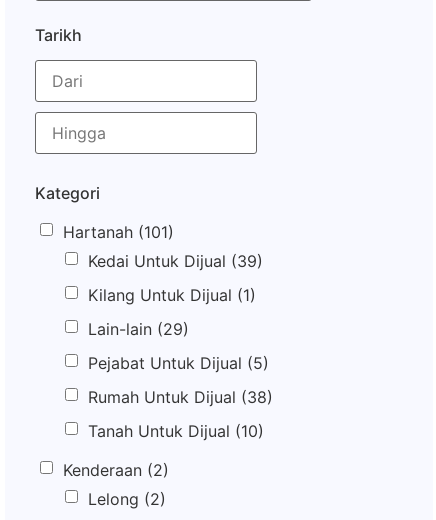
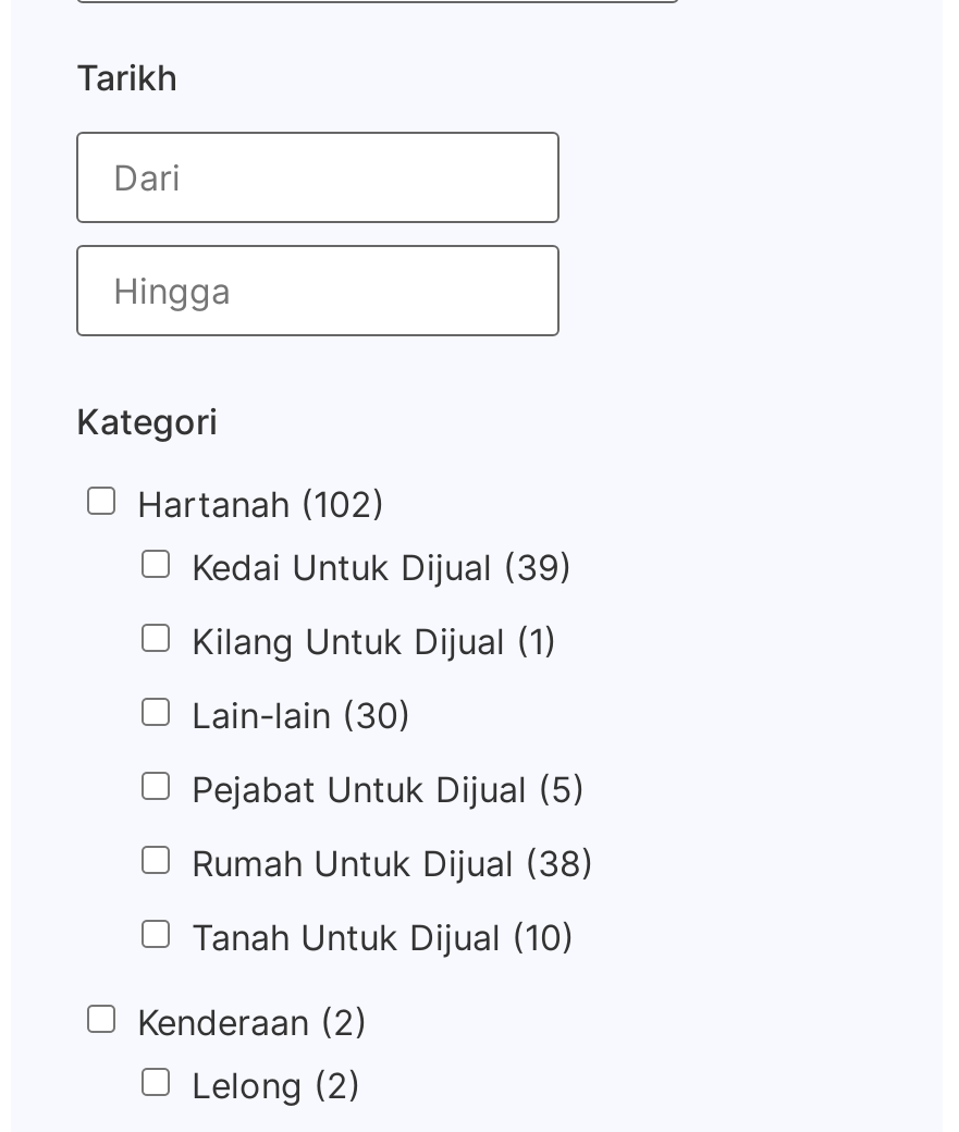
- Hartanah (101)
+ Hartanah (102)

- Lain-lain (29)
+ Lain-lain (30)
